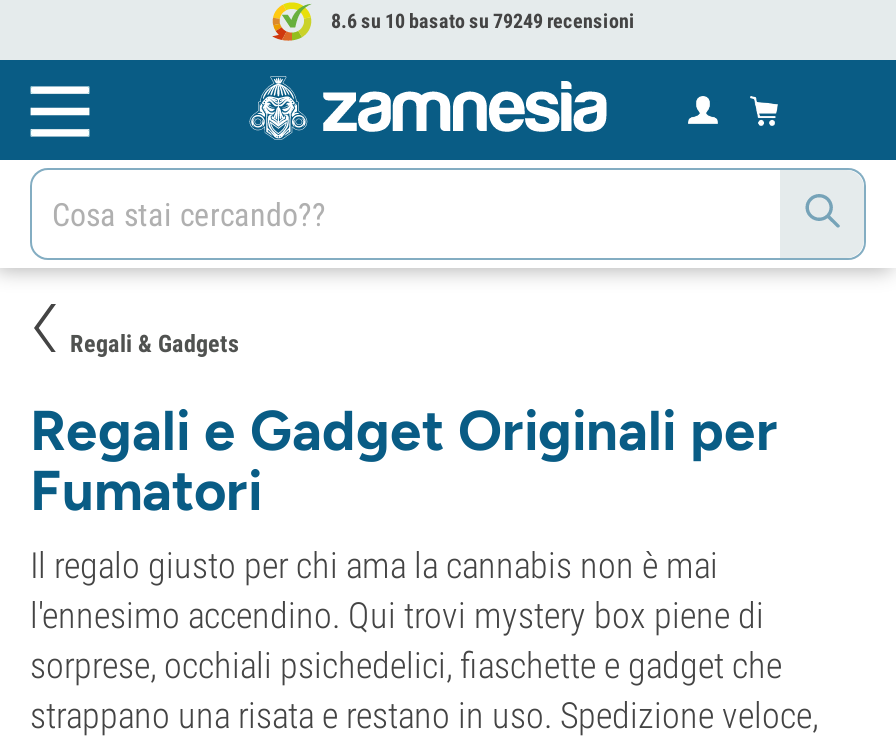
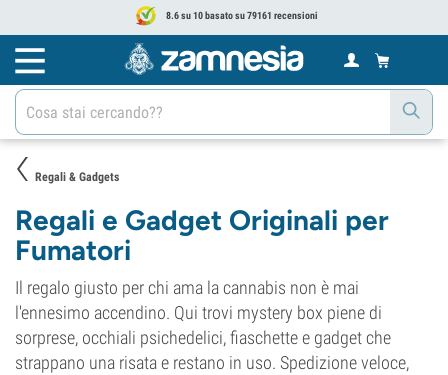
- 8.6 su 10 basato su 79249 recensioni
+ 8.6 su 10 basato su 79161 recensioni
